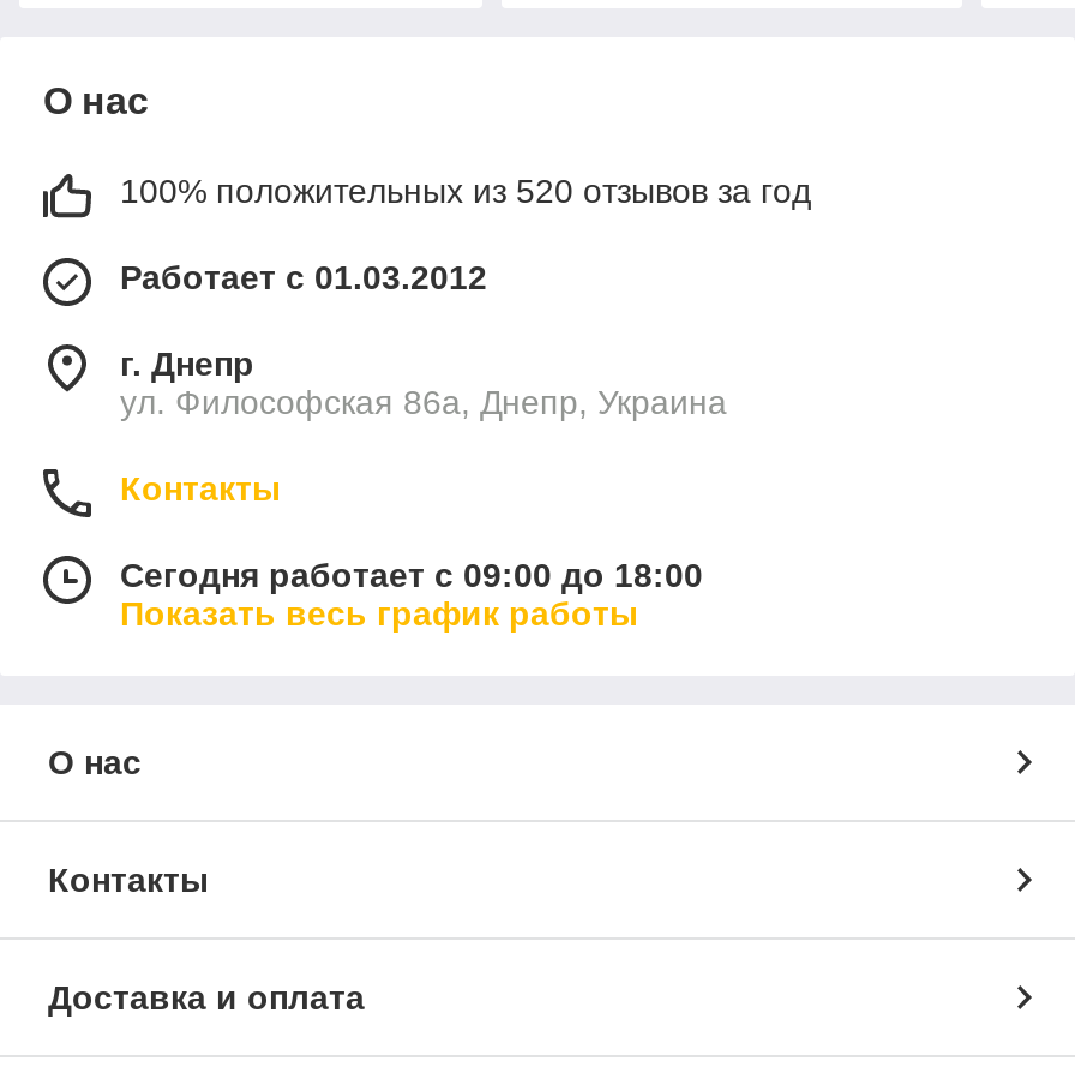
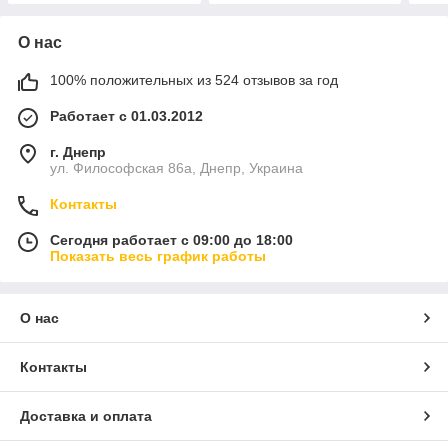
- 100% положительных из 520 отзывов за год
+ 100% положительных из 524 отзывов за год
